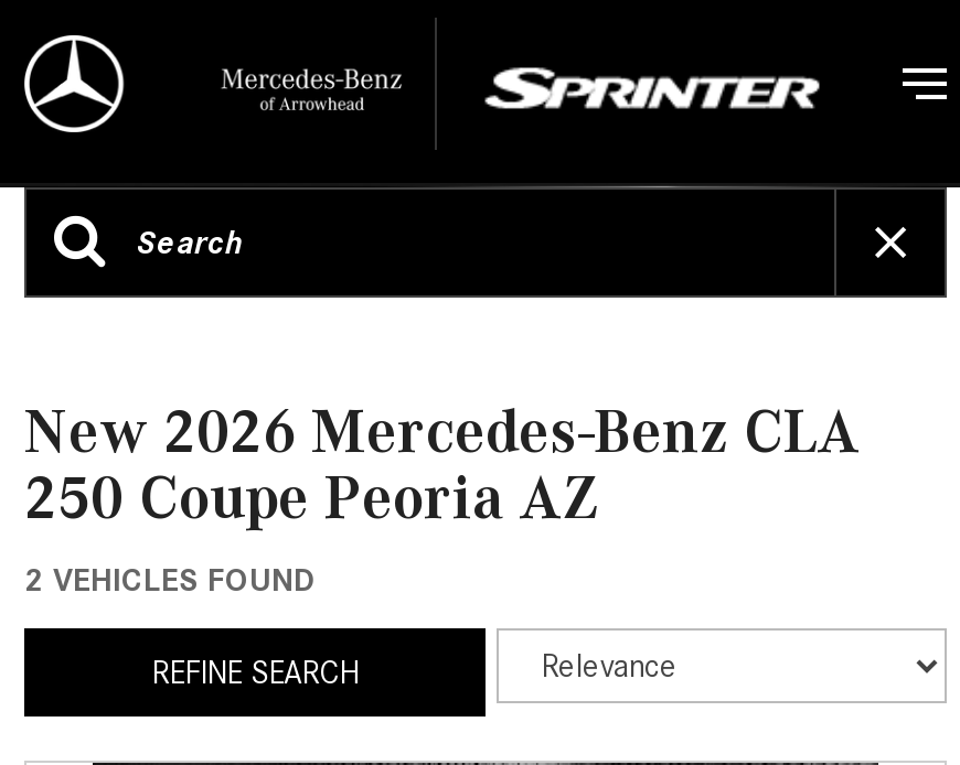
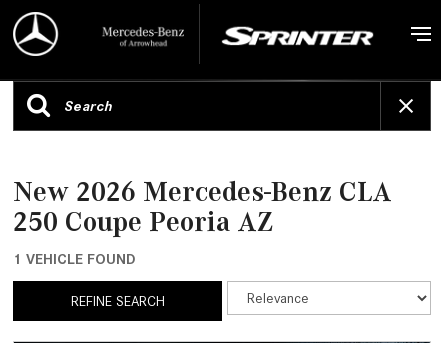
- 2 VEHICLES FOUND
+ 1 VEHICLE FOUND
